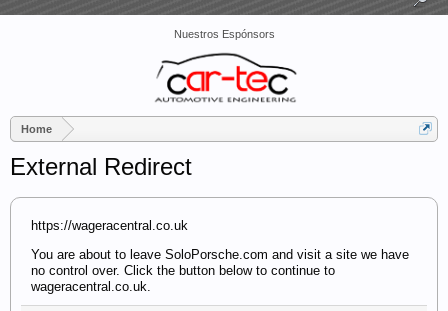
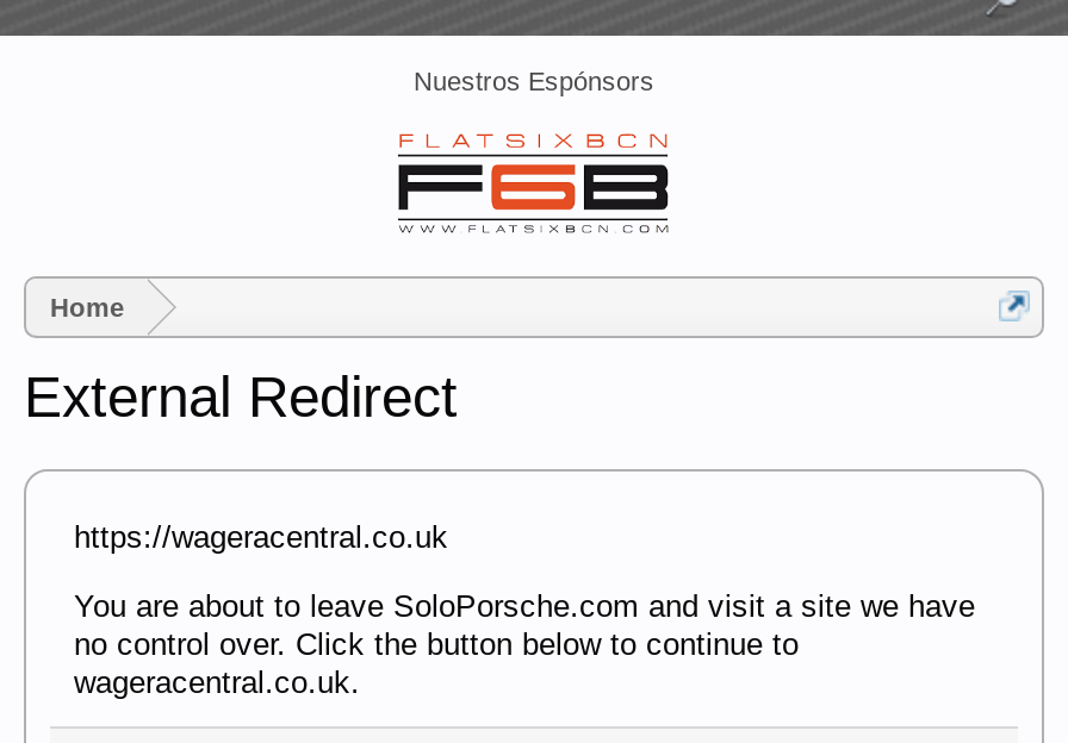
- [image]
+ [image]
